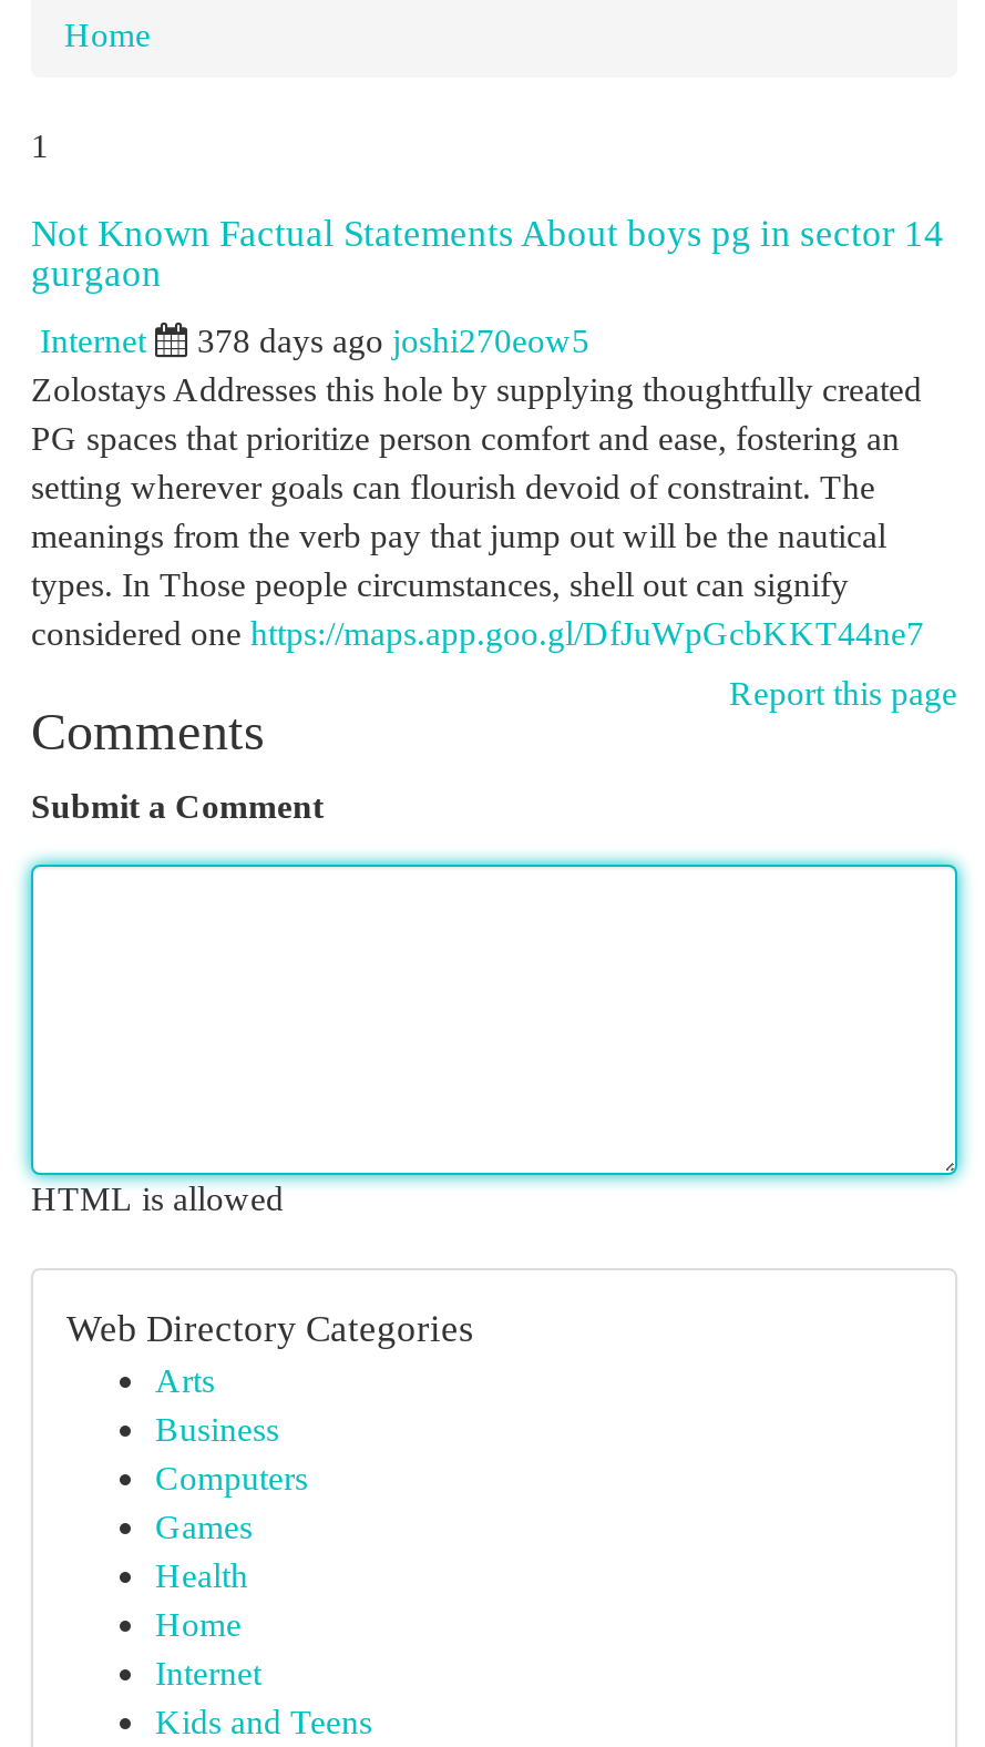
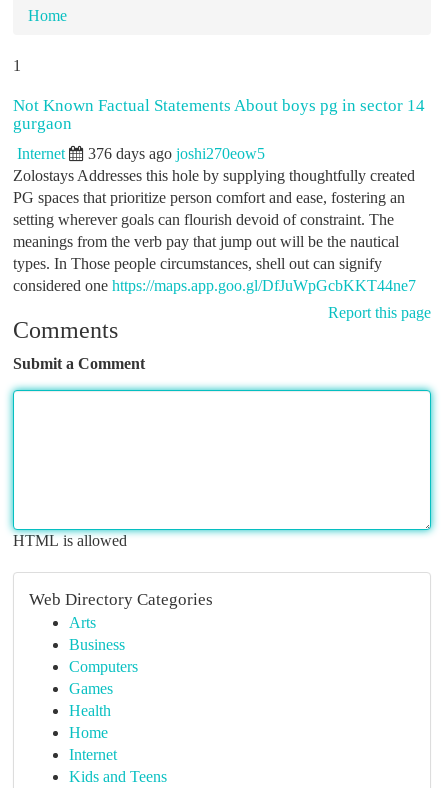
- 378 days ago joshi270eow5
+ 376 days ago joshi270eow5
